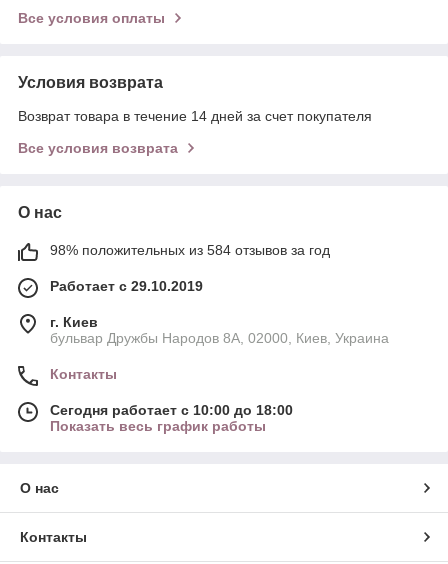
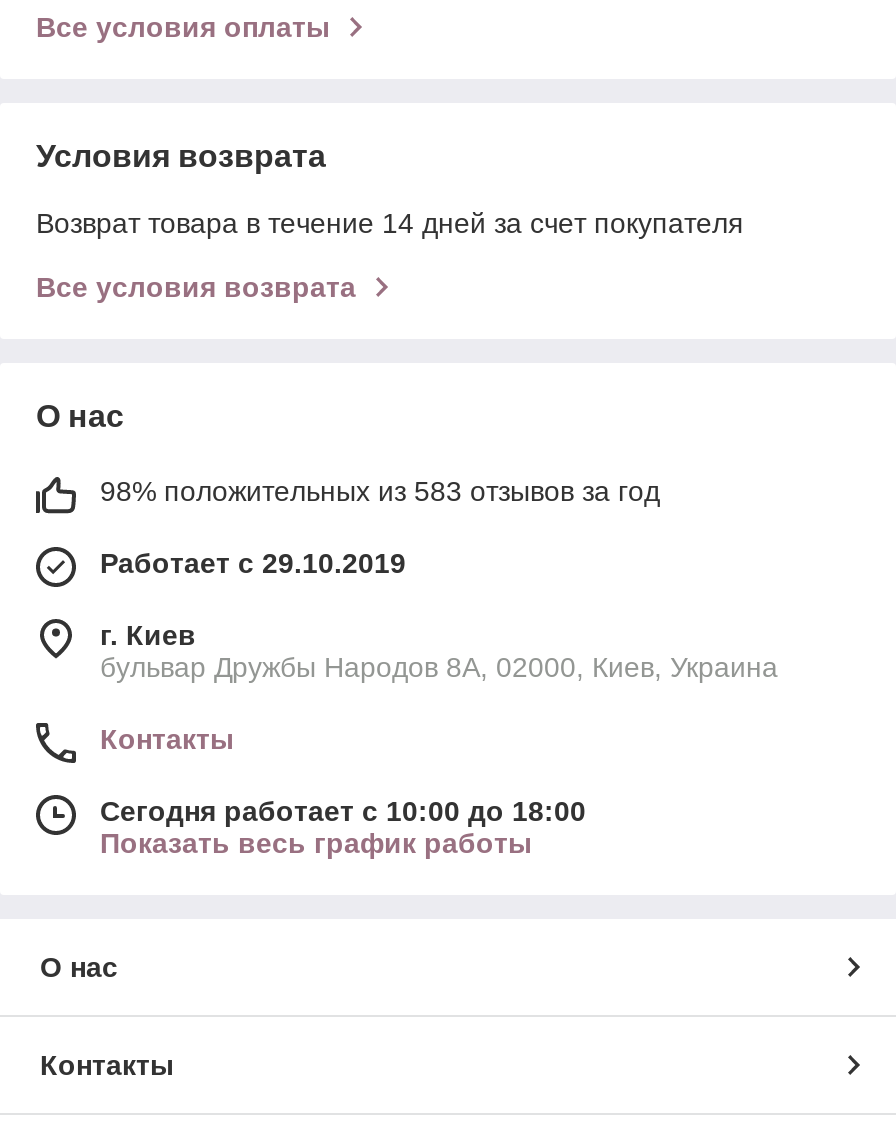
- 98% положительных из 584 отзывов за год
+ 98% положительных из 583 отзывов за год
